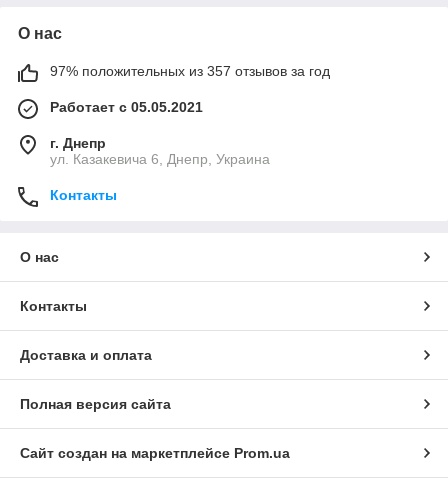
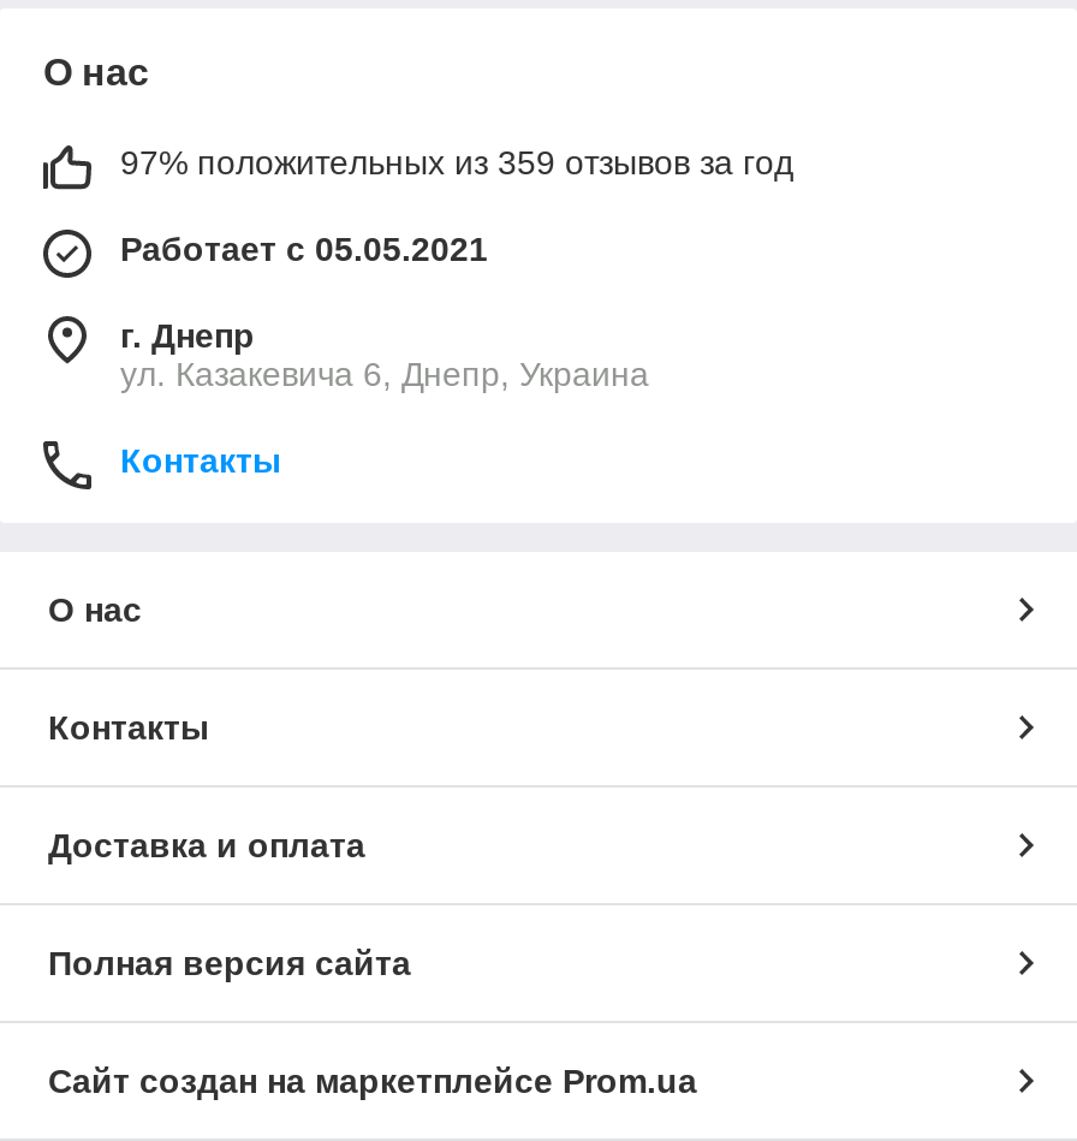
- 97% положительных из 357 отзывов за год
+ 97% положительных из 359 отзывов за год
